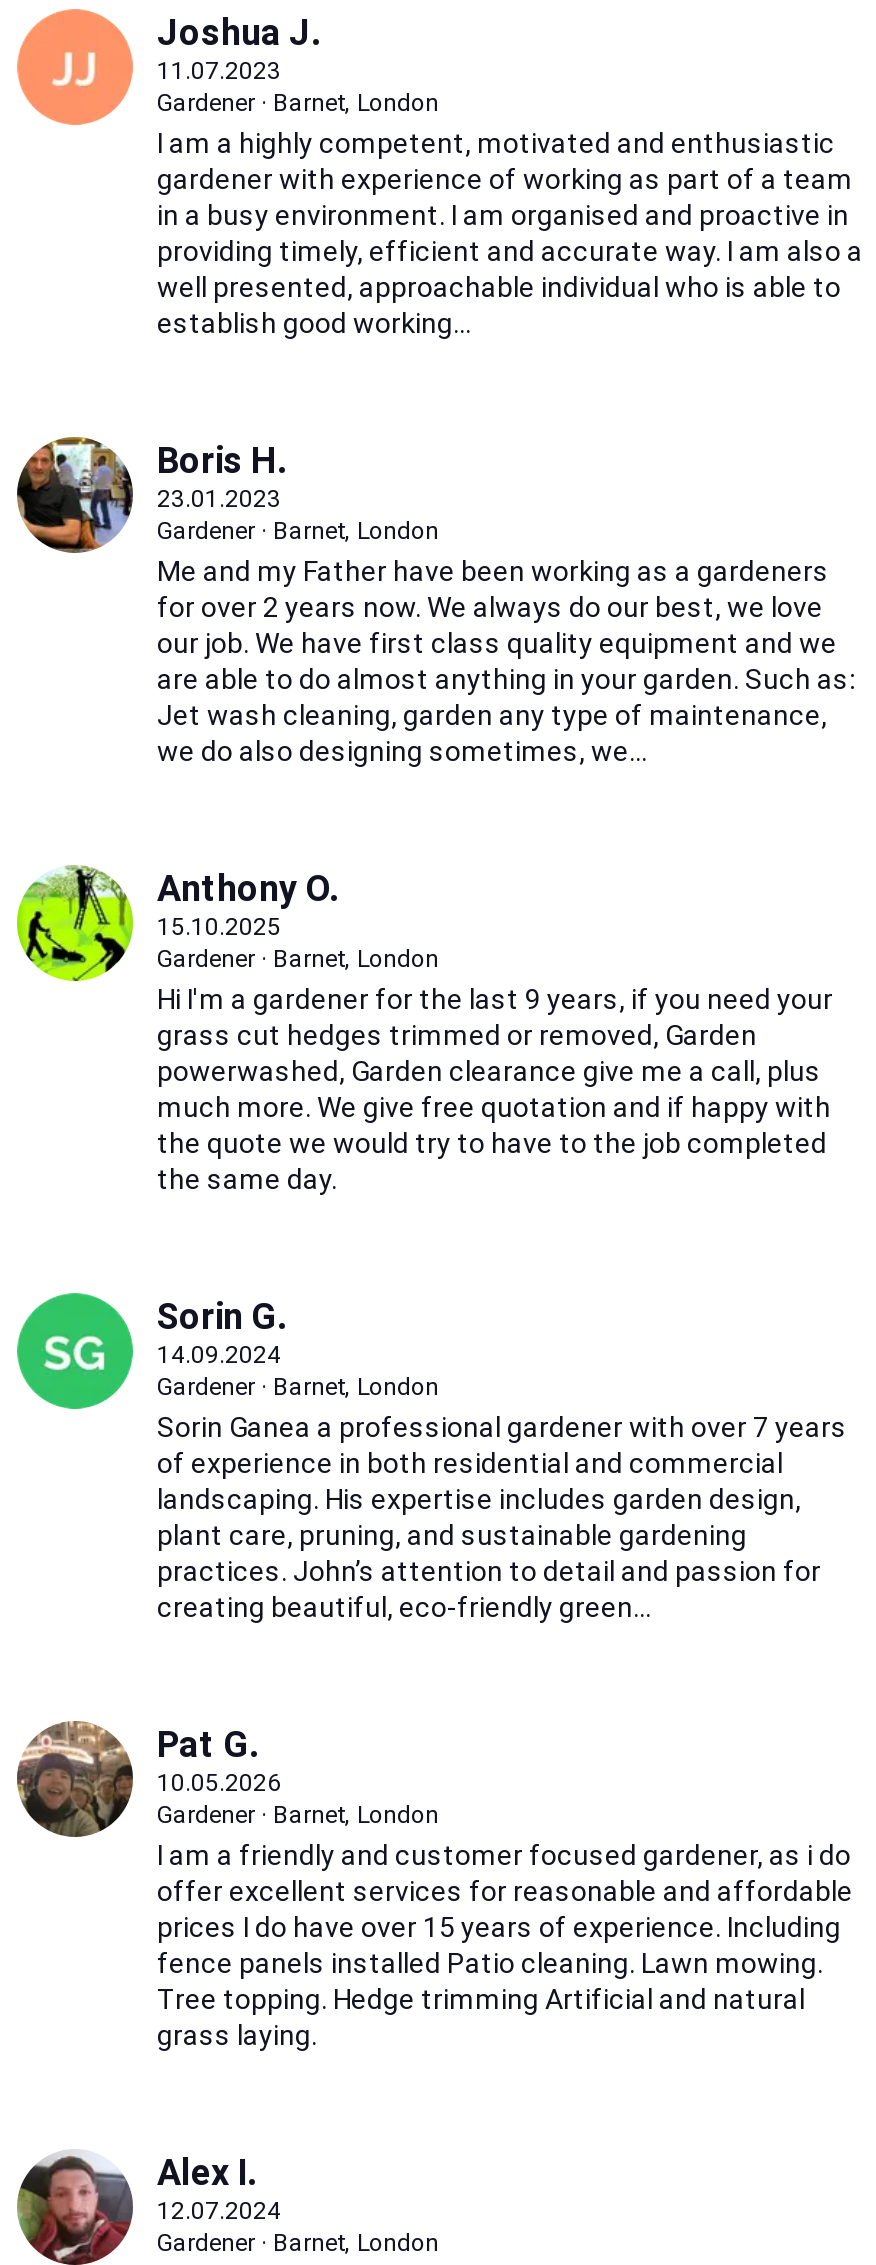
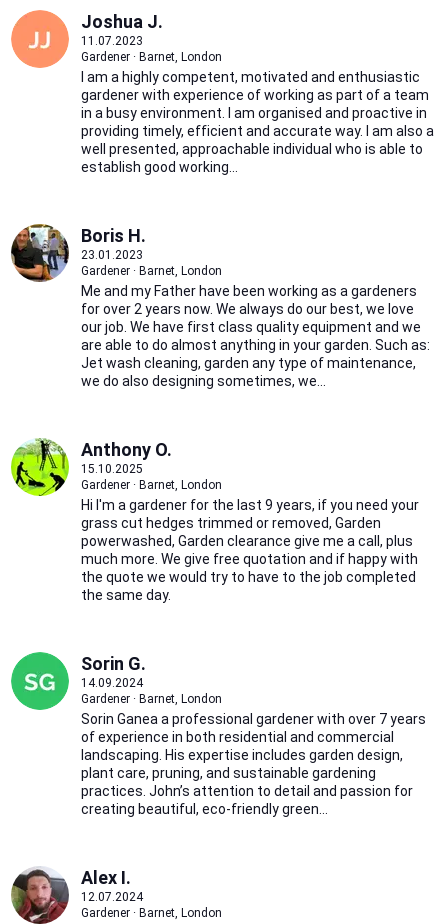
- [image]
- Pat G.
- 10.05.2026
- Gardener · Barnet, London
- I am a friendly and customer focused gardener, as i do
- offer excellent services for reasonable and affordable
- prices I do have over 15 years of experience. Including
- fence panels installed Patio cleaning. Lawn mowing.
- Tree topping. Hedge trimming Artificial and natural
- grass laying.
